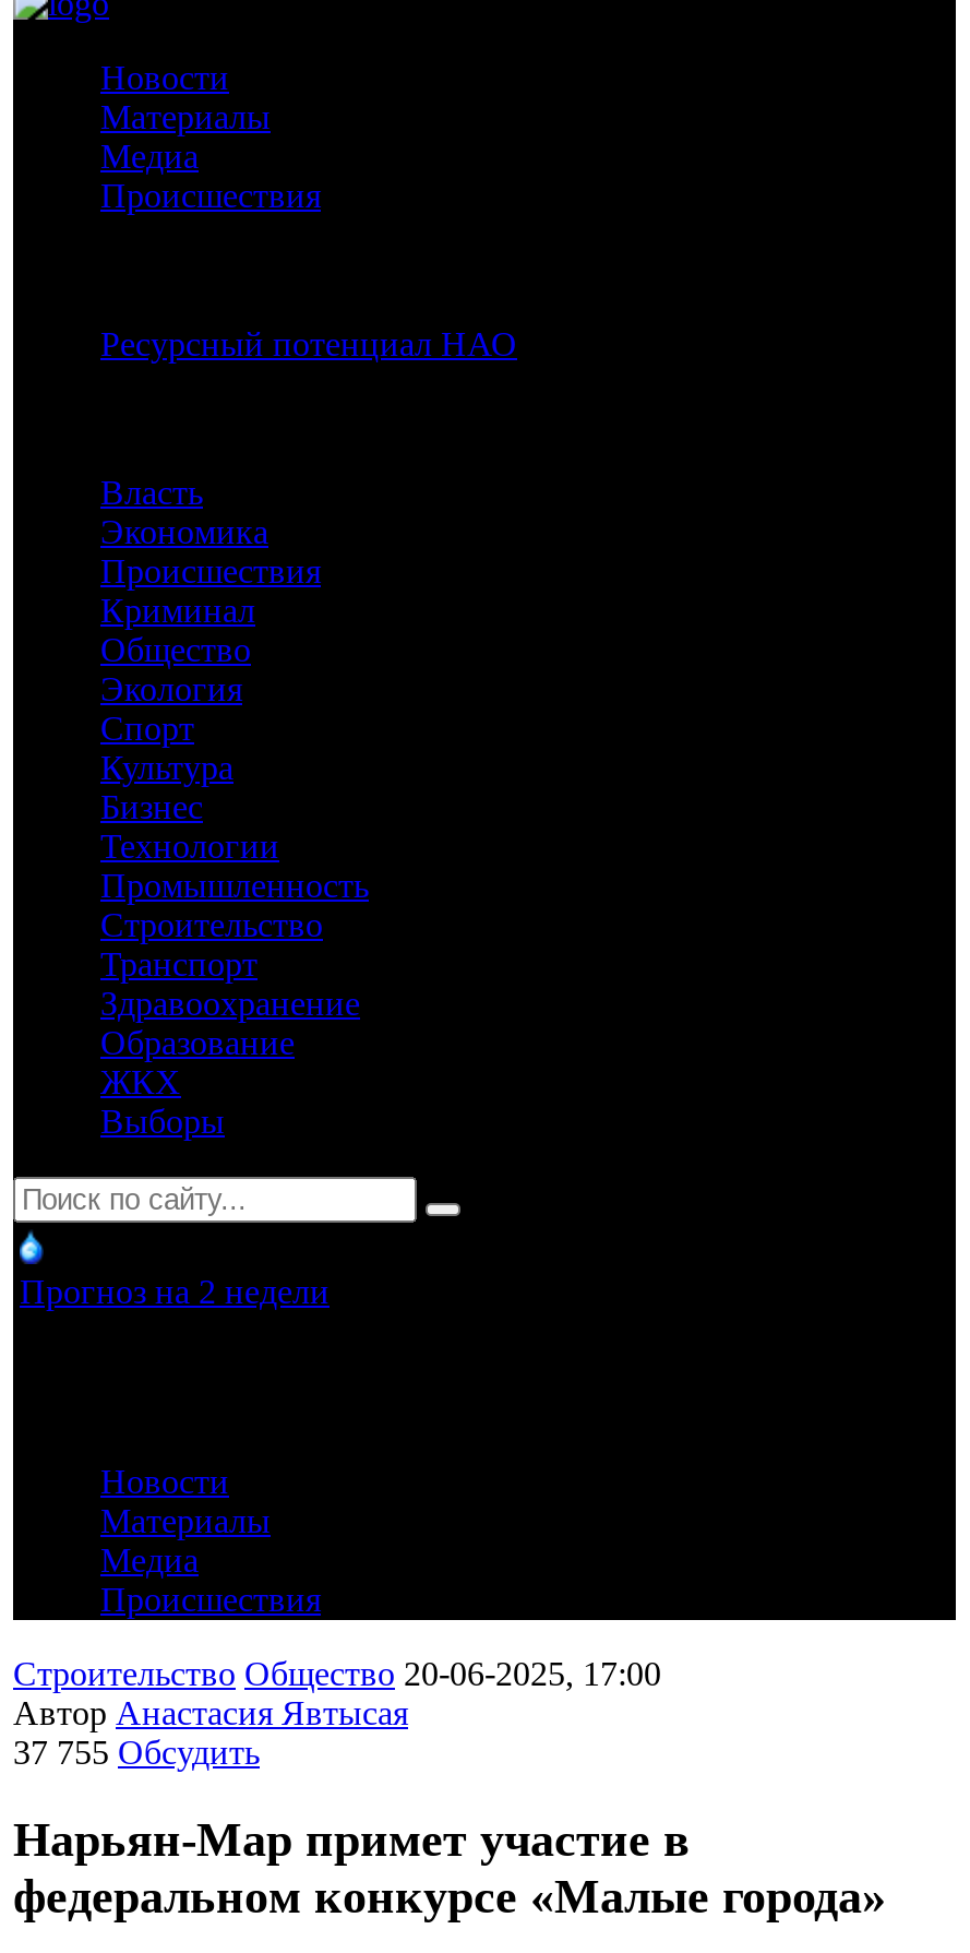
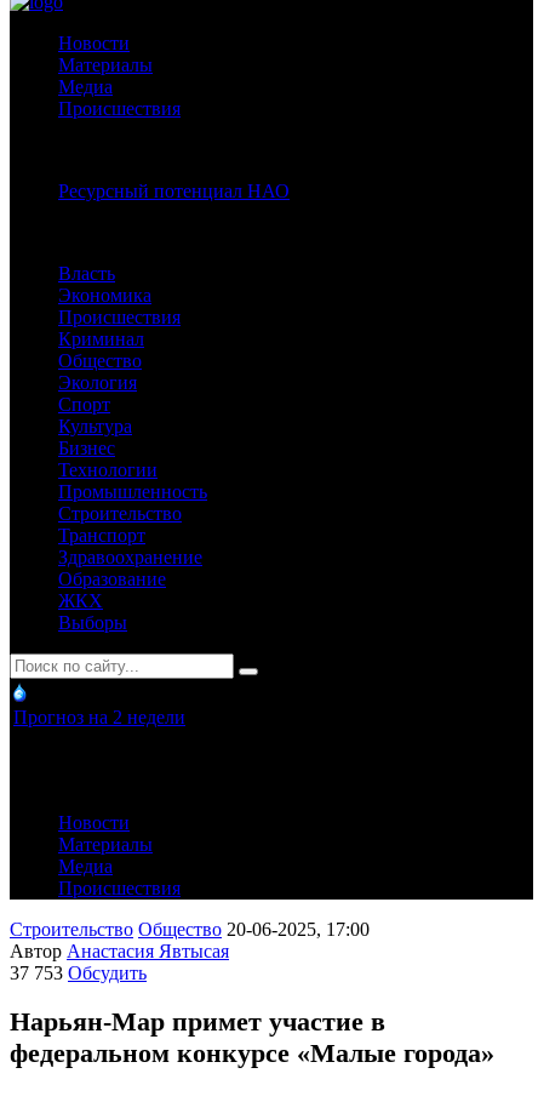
- 37 755 Обсудить
+ 37 753 Обсудить
